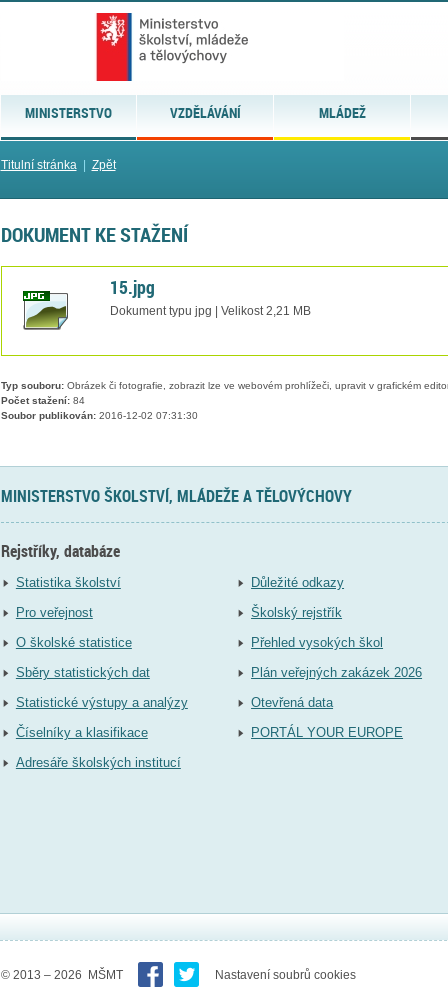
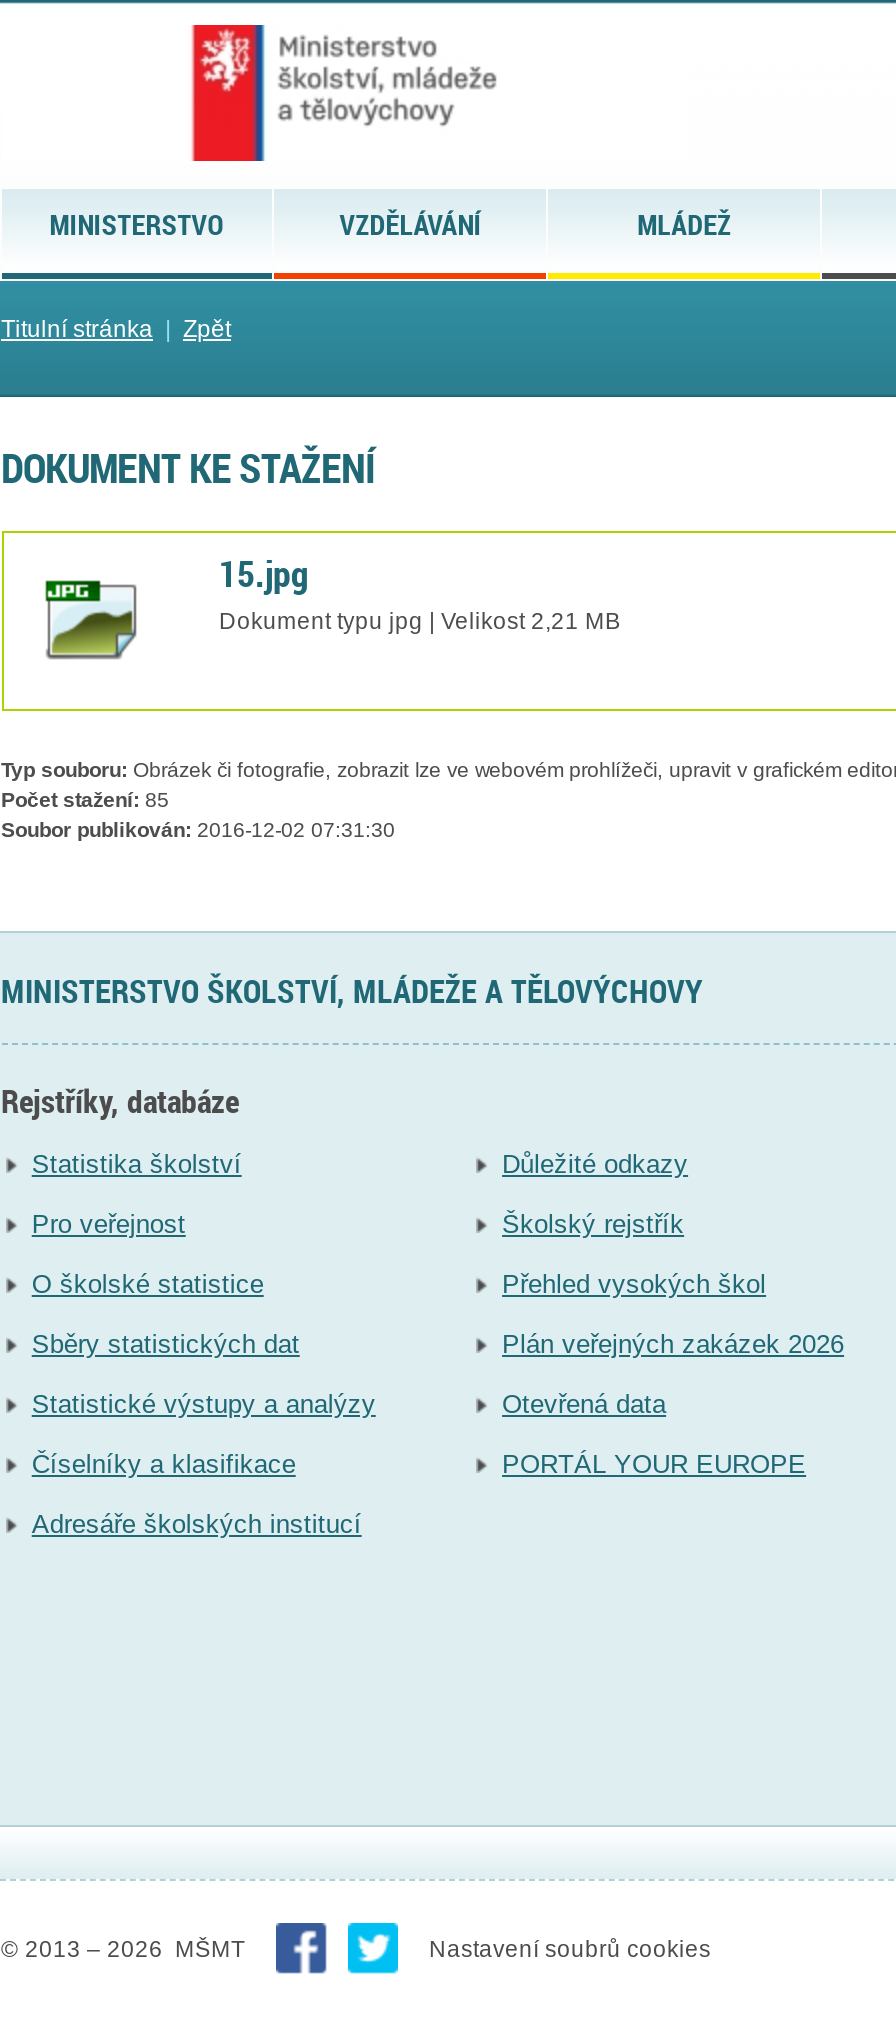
- Počet stažení: 84
+ Počet stažení: 85
